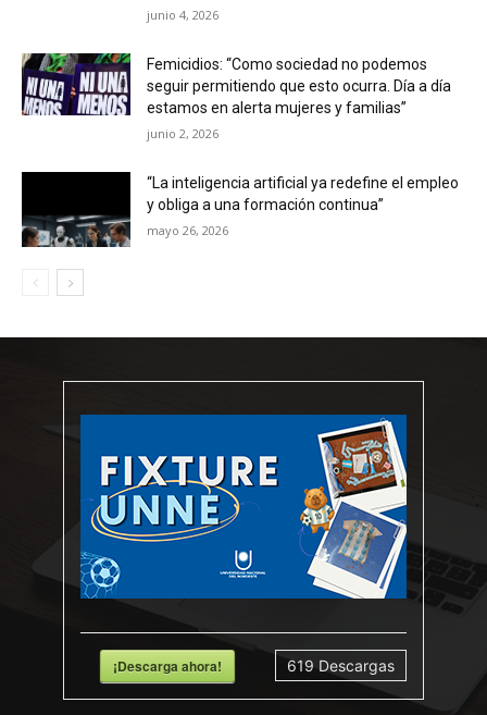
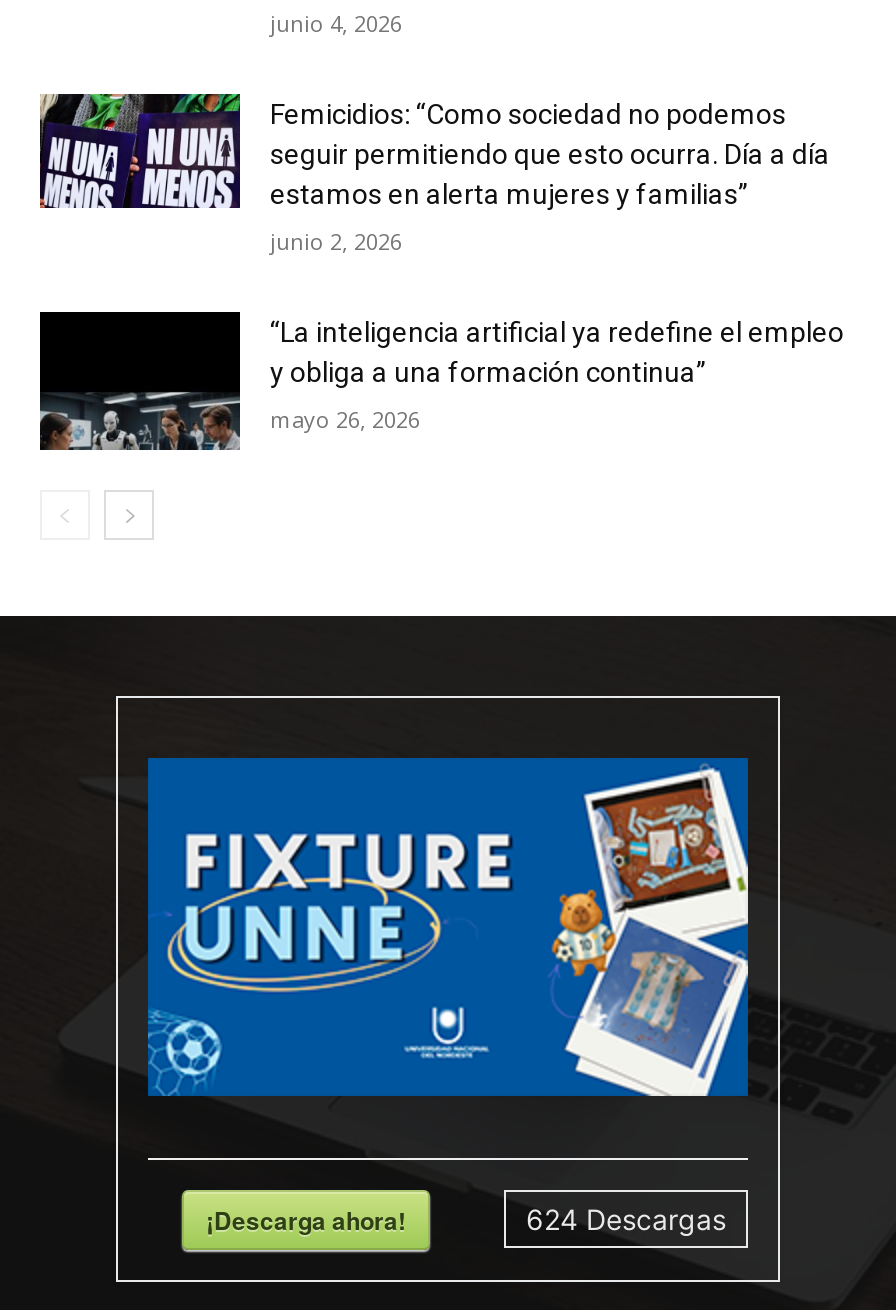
- 619 Descargas
+ 624 Descargas
